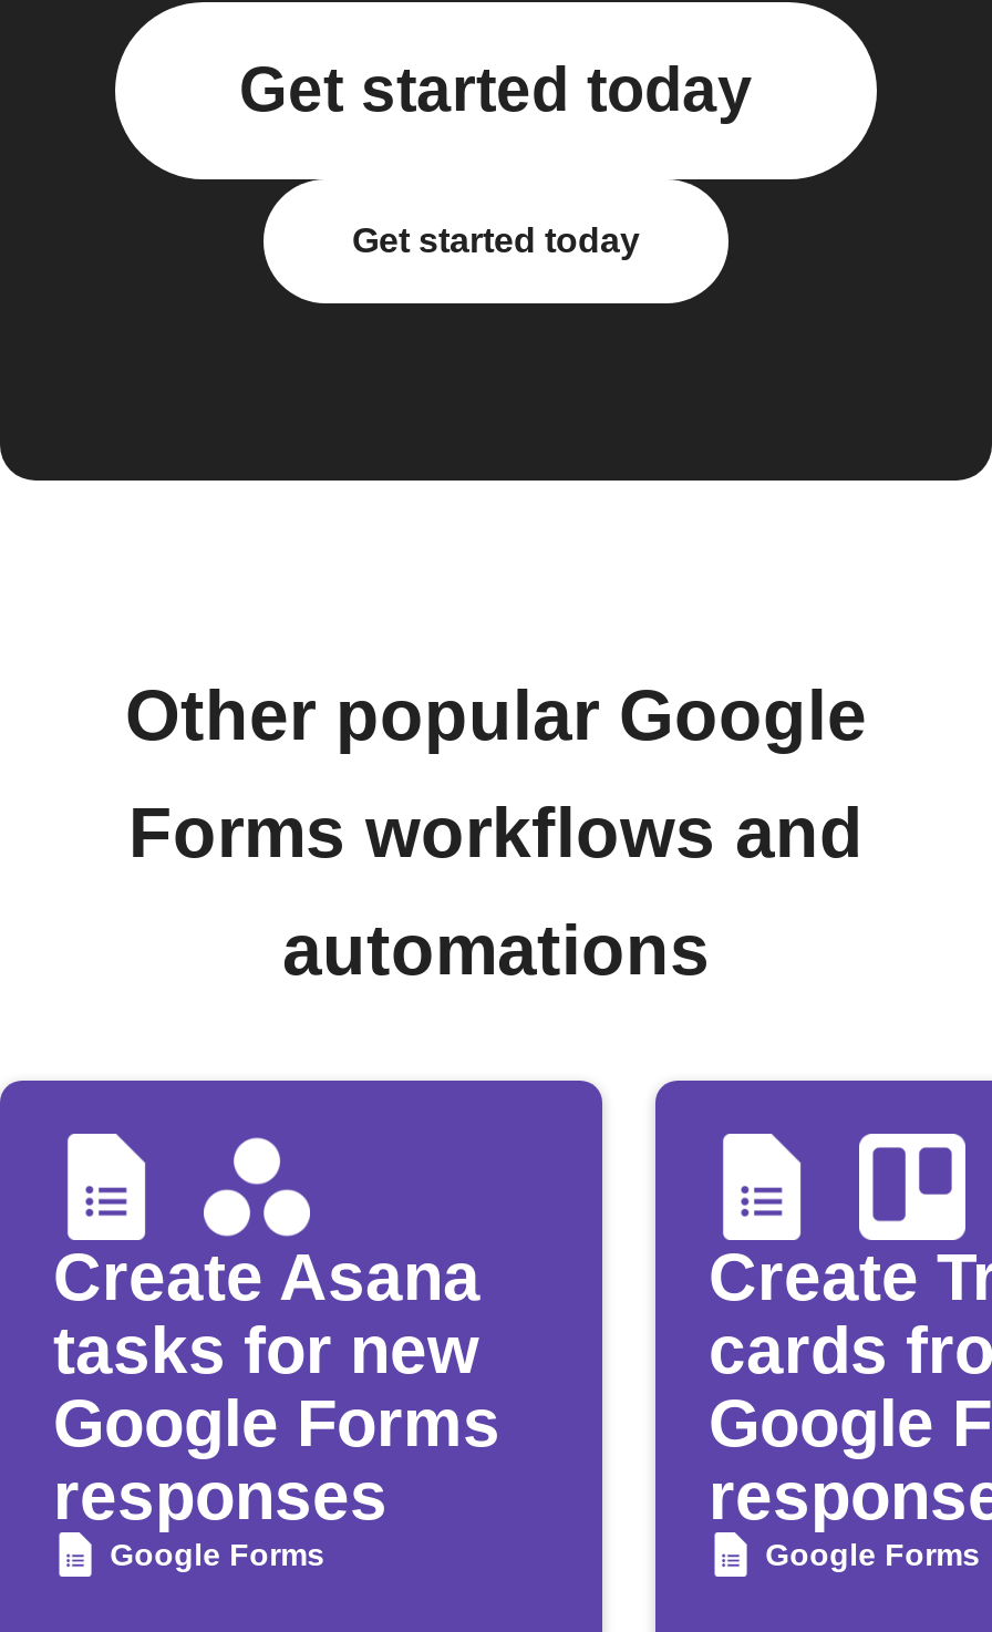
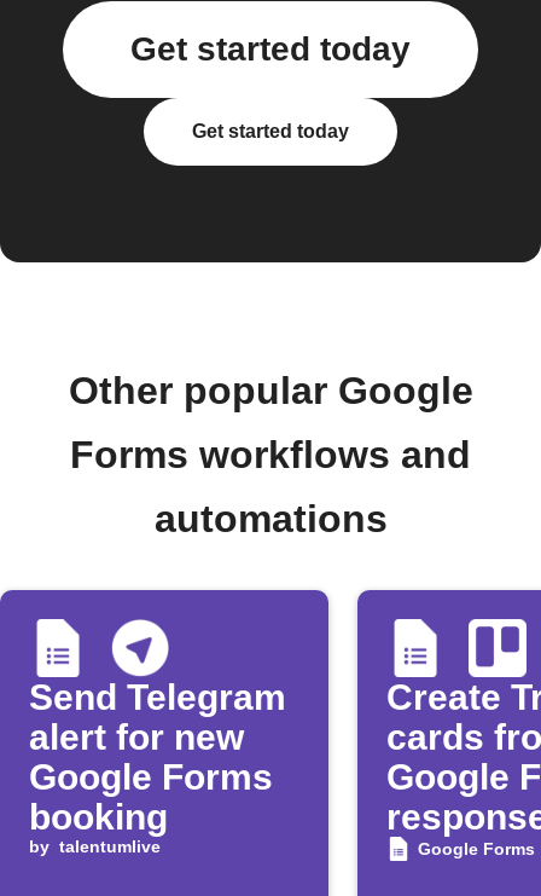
- [image]
- Create Asana
- tasks for new
+ [image]
+ Send Telegram
+ alert for new

- responses
- Google Forms
+ booking
+ by talentumlive
